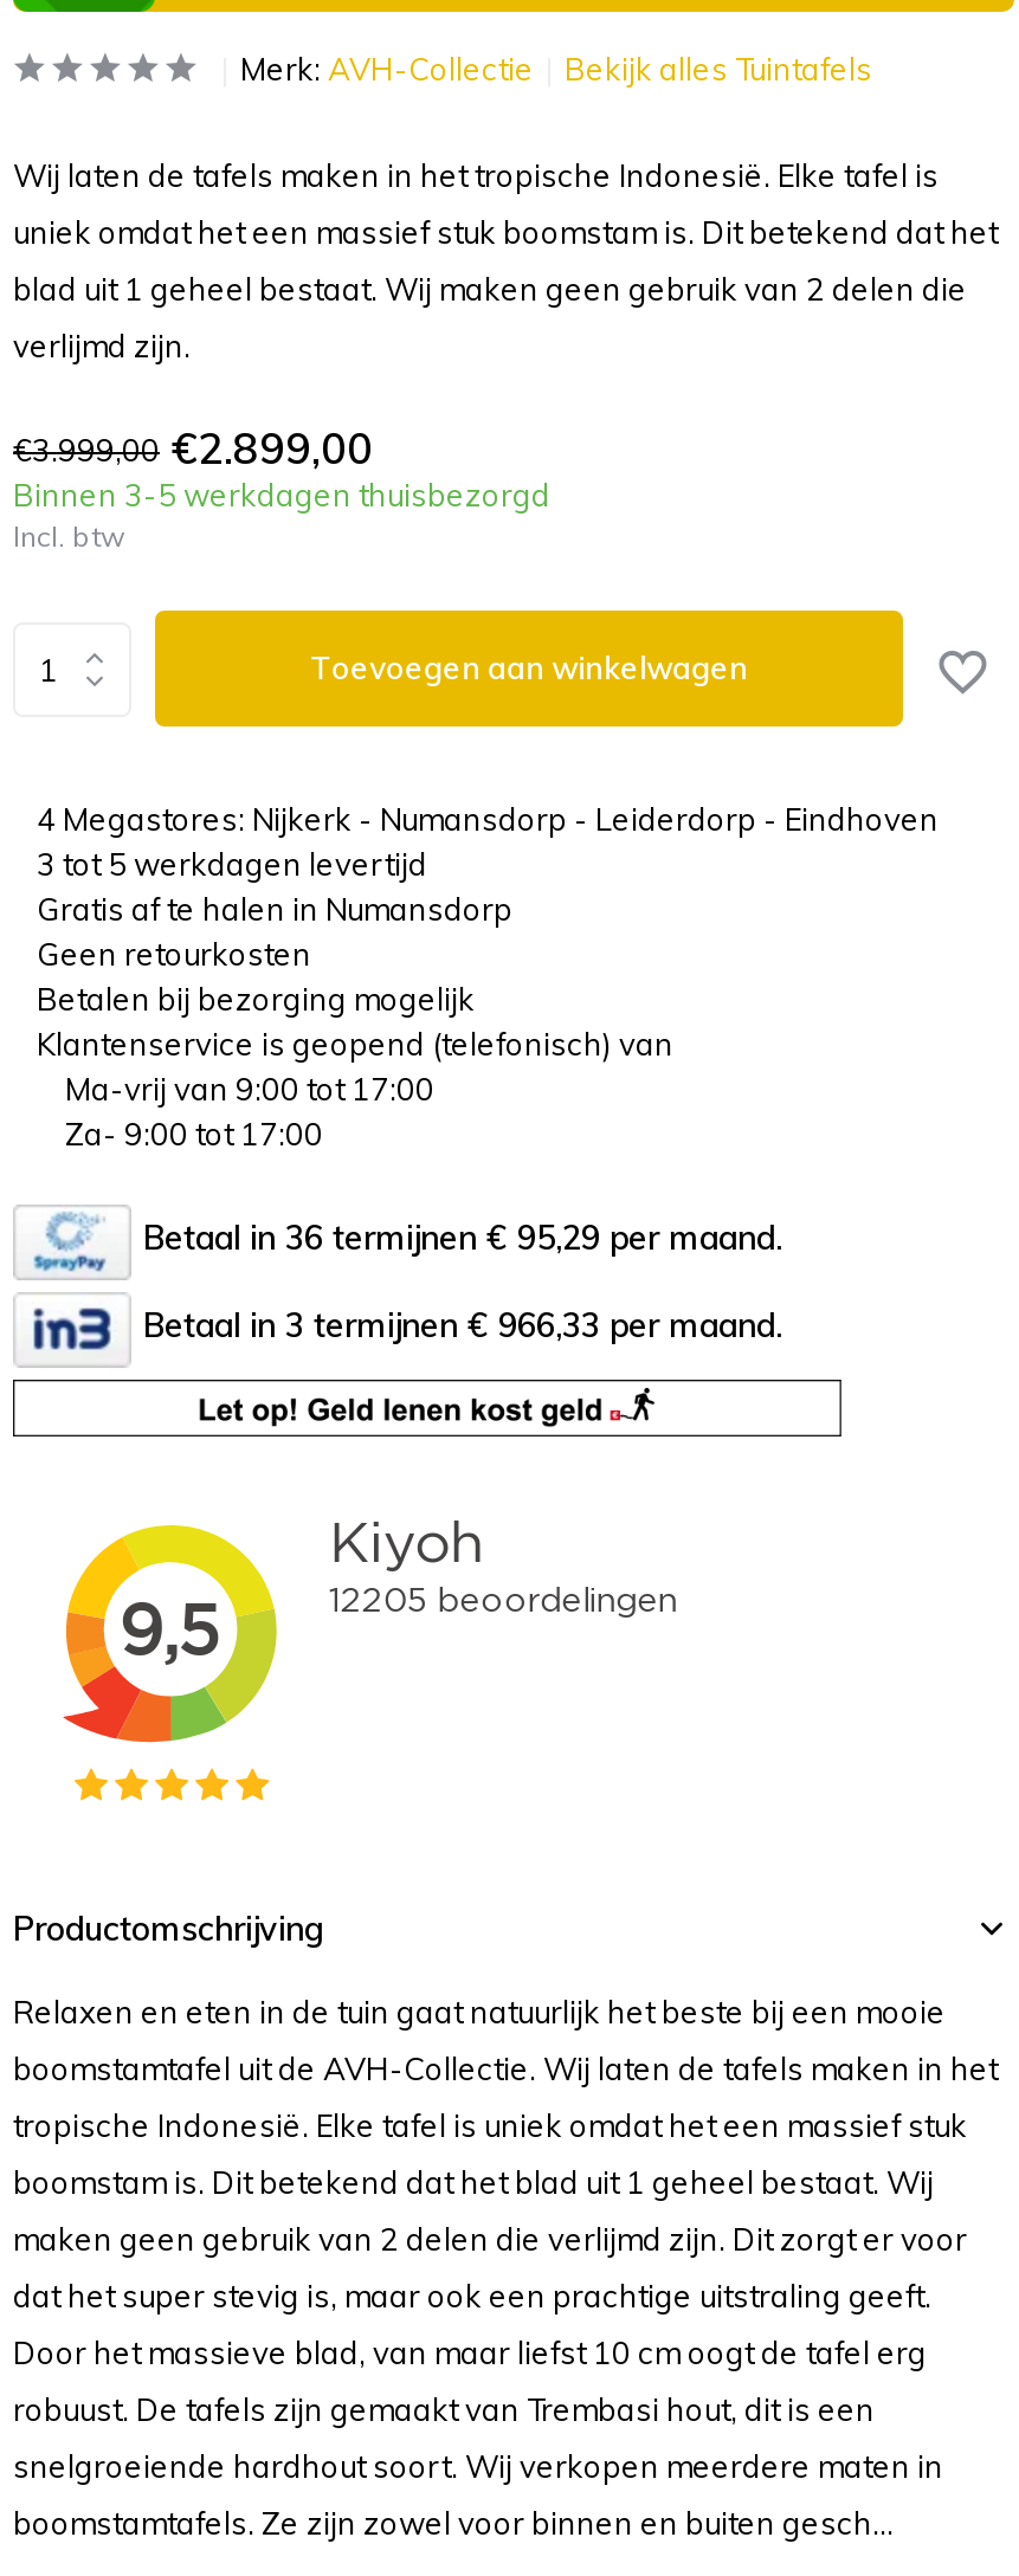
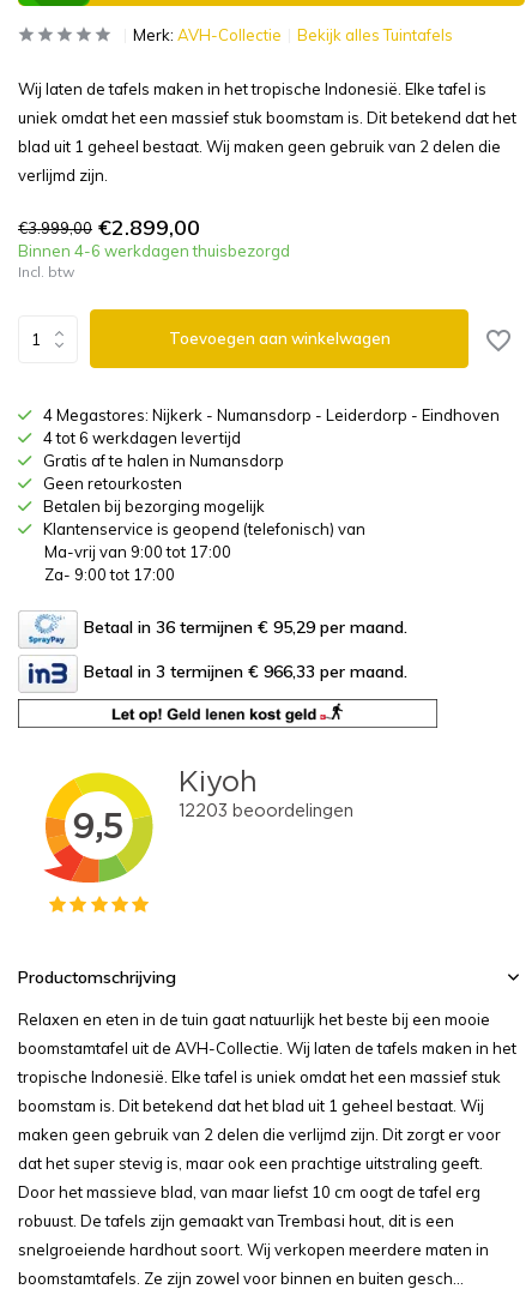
- Binnen 3-5 werkdagen thuisbezorgd
+ Binnen 4-6 werkdagen thuisbezorgd

- 3 tot 5 werkdagen levertijd
+ 4 tot 6 werkdagen levertijd
